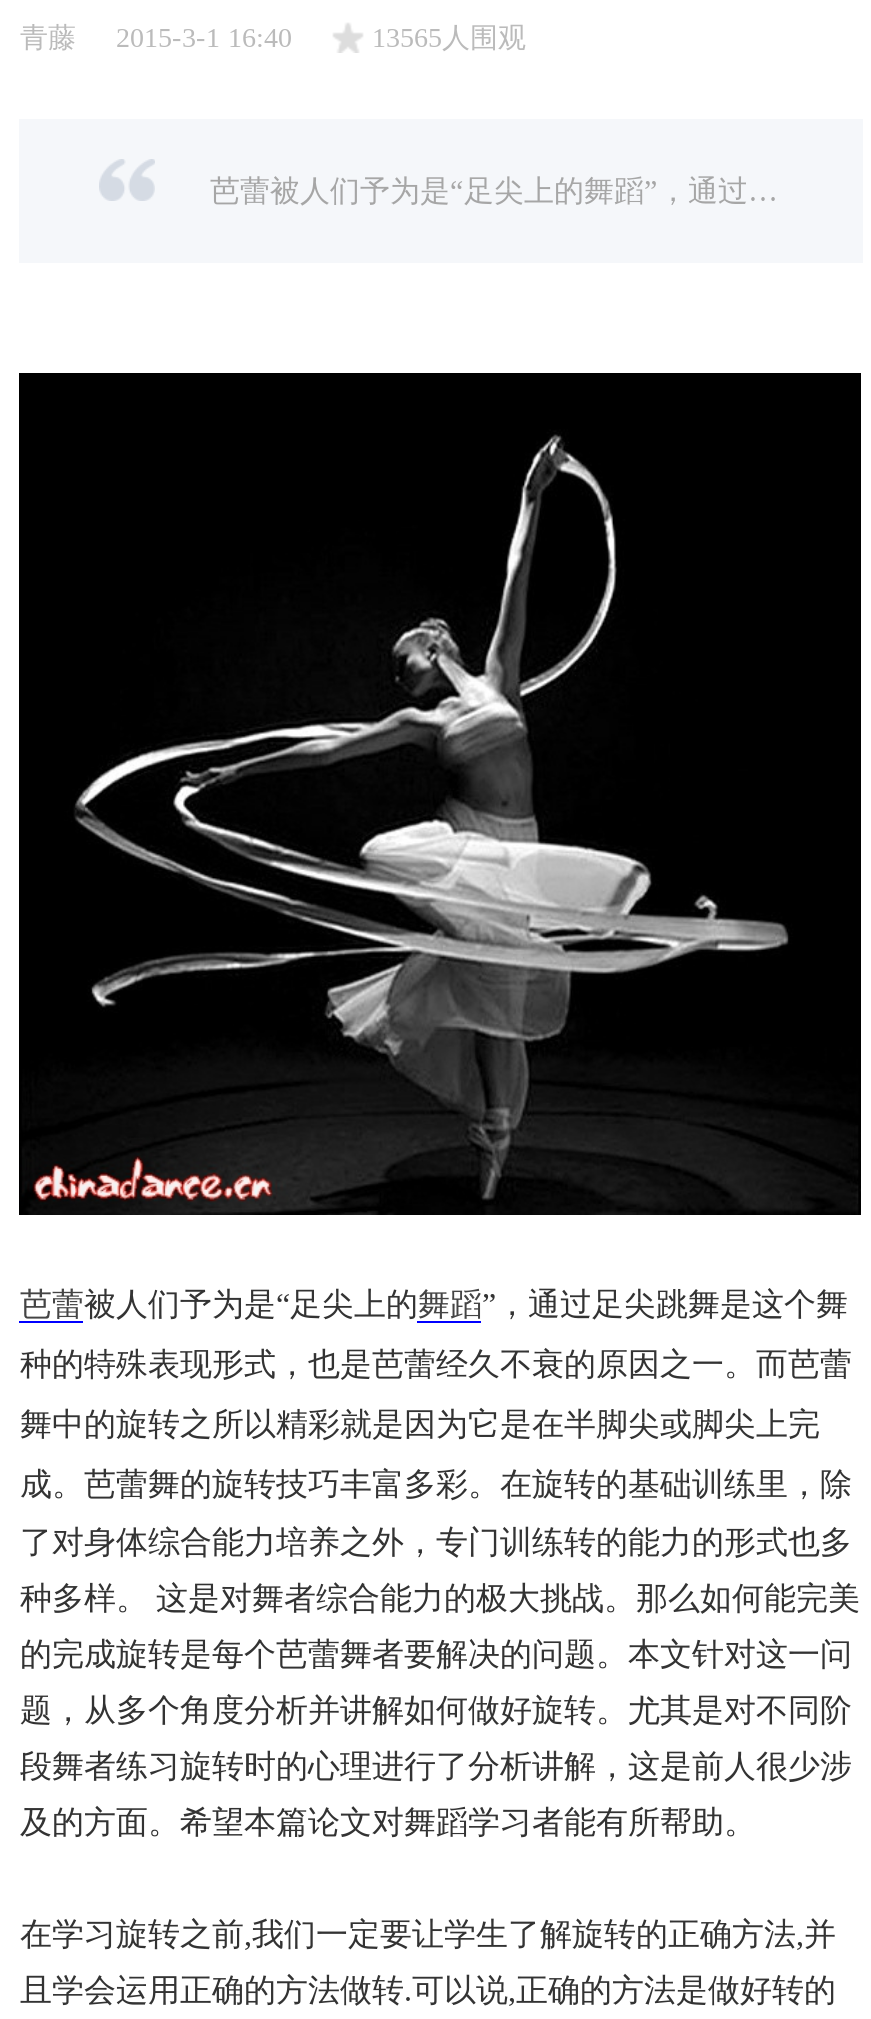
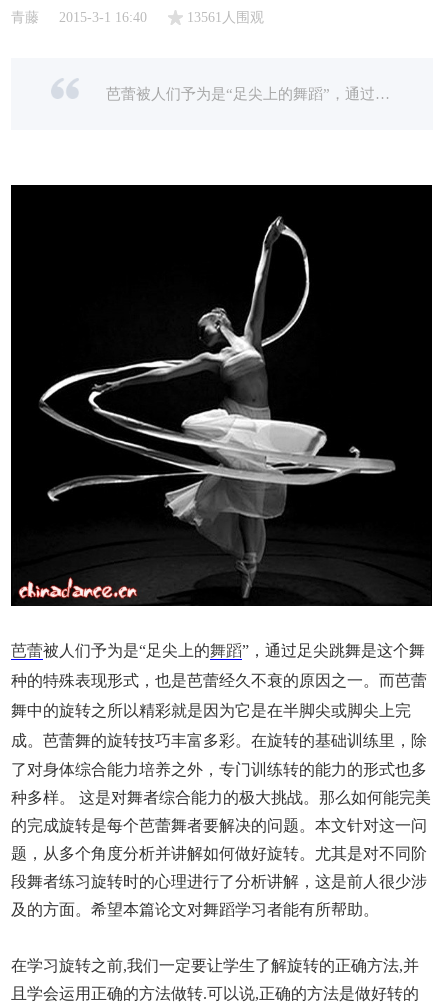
- 13565人围观
+ 13561人围观
